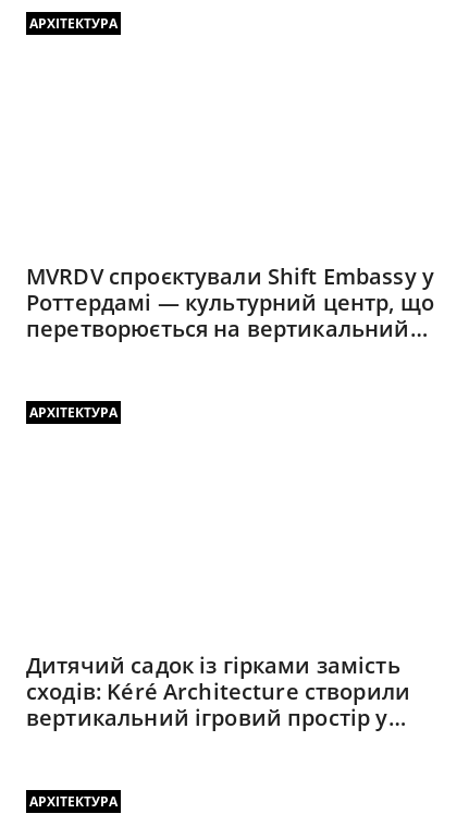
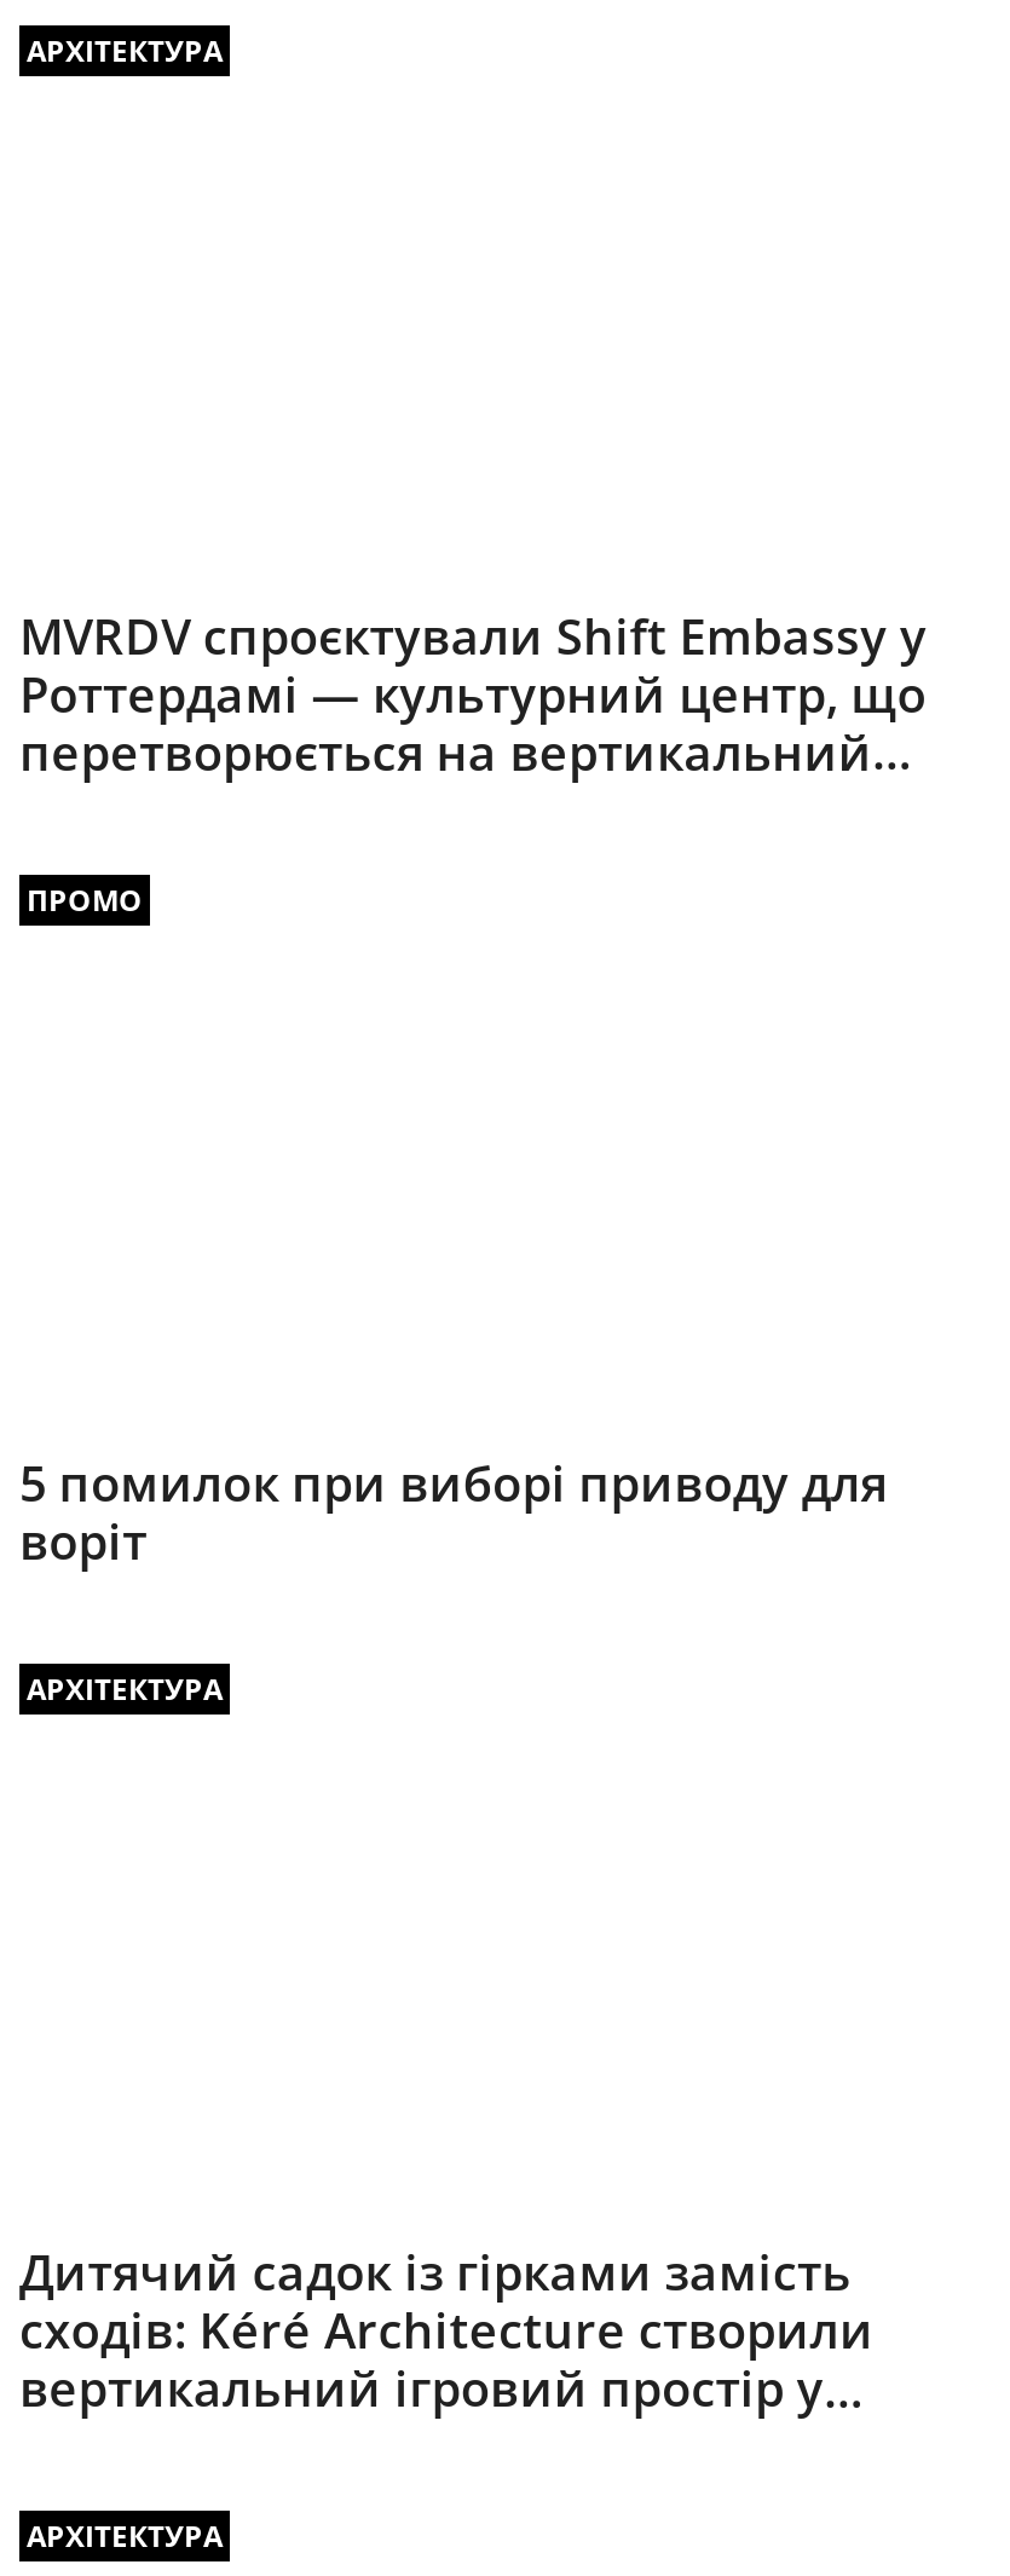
+ 5 помилок при виборі приводу для
+ воріт

+ ПРОМО

moved down: Дитячий садок із гірками замість | сходів: Kéré Architecture створили | вертикальний ігровий простір у
